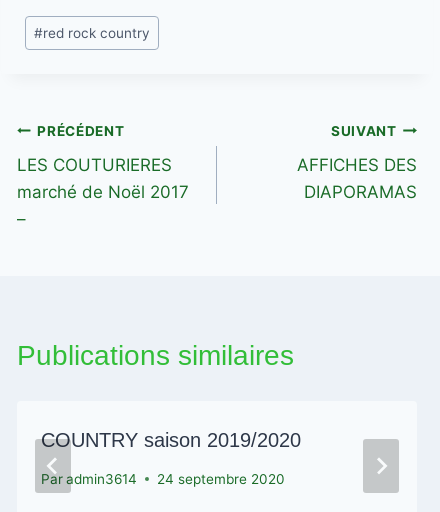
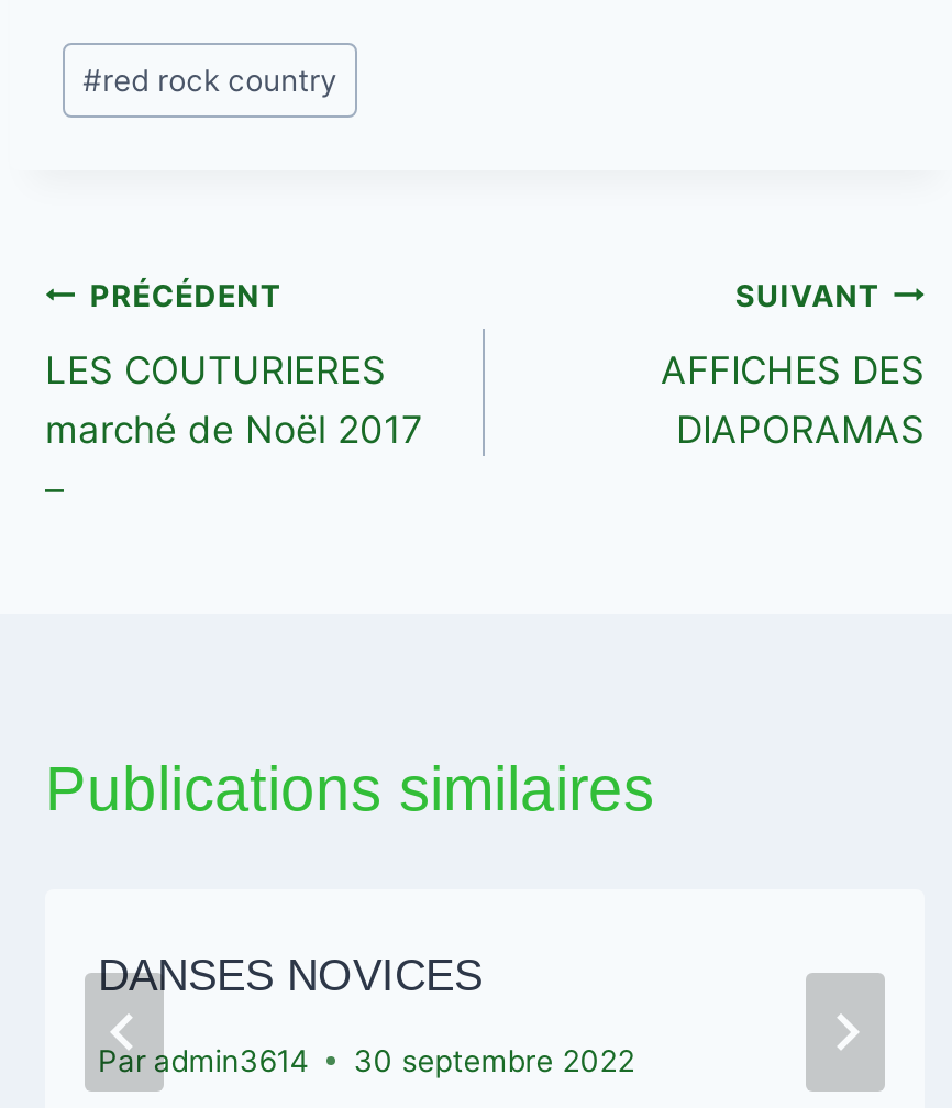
- COUNTRY saison 2019/2020
+ DANSES NOVICES

- Par admin3614 24 septembre 2020
+ Par admin3614 30 septembre 2022
